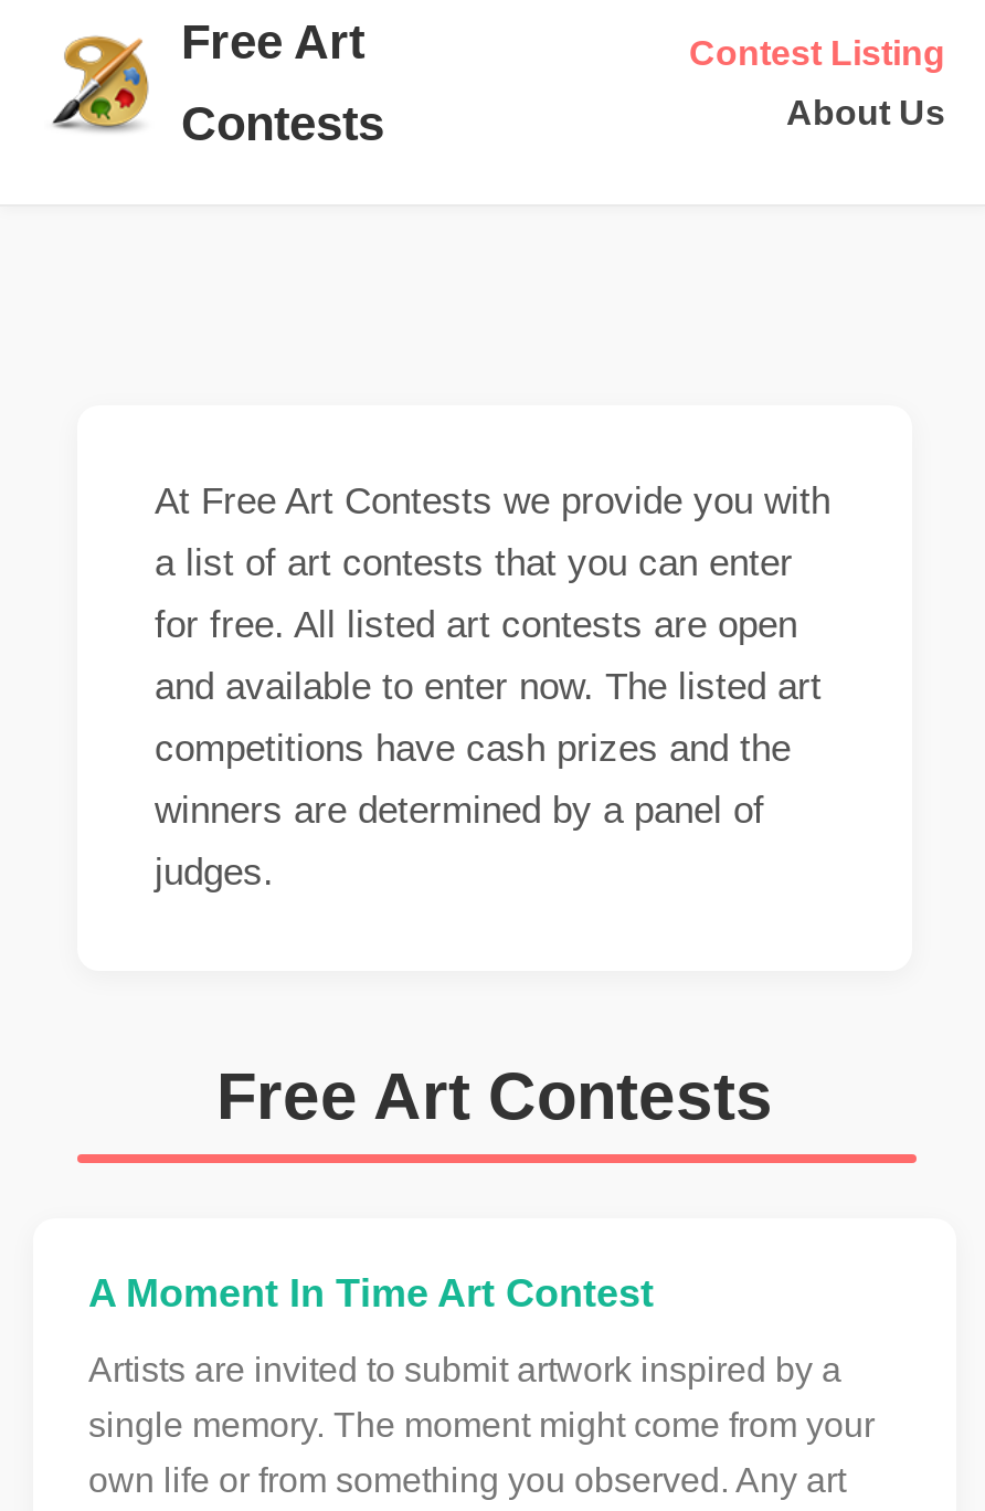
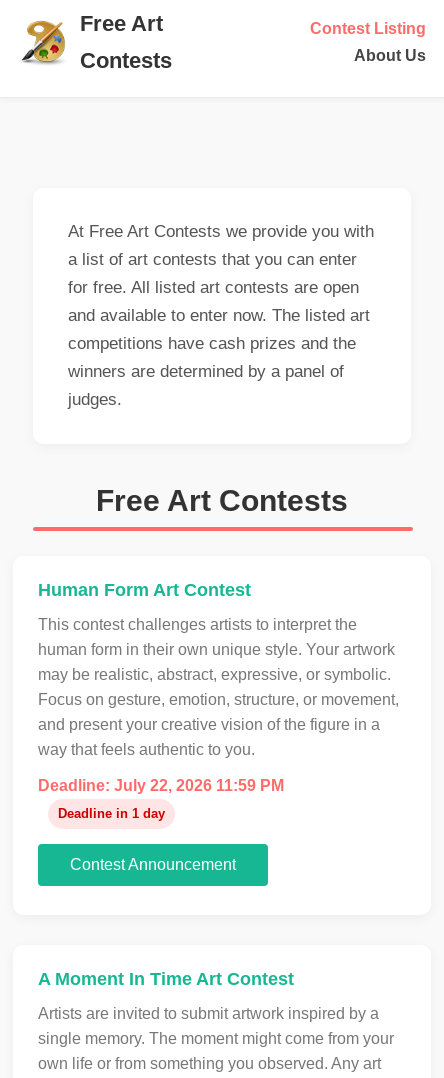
+ Human Form Art Contest
+ This contest challenges artists to interpret the
+ human form in their own unique style. Your artwork
+ may be realistic, abstract, expressive, or symbolic.
+ Focus on gesture, emotion, structure, or movement,
+ and present your creative vision of the figure in a
+ way that feels authentic to you.
+ Deadline: July 22, 2026 11:59 PM
+ Deadline in 1 day
+ Contest Announcement
